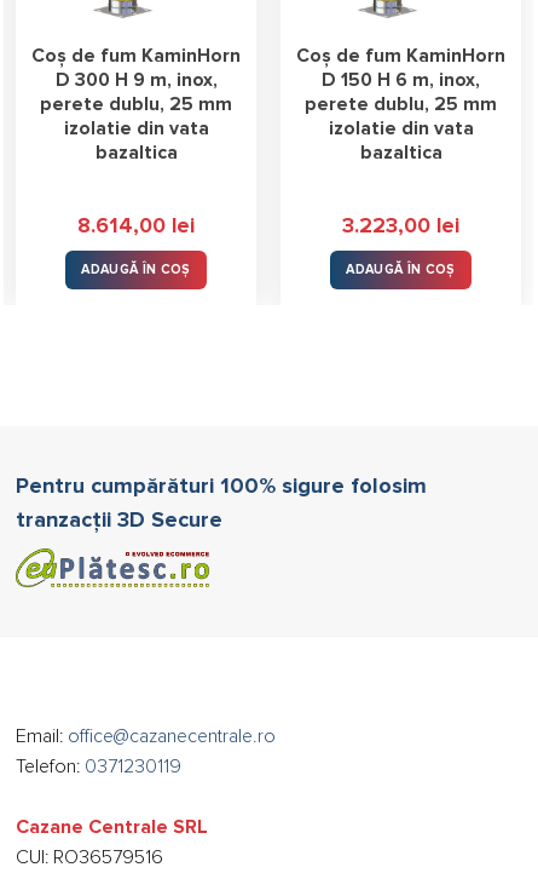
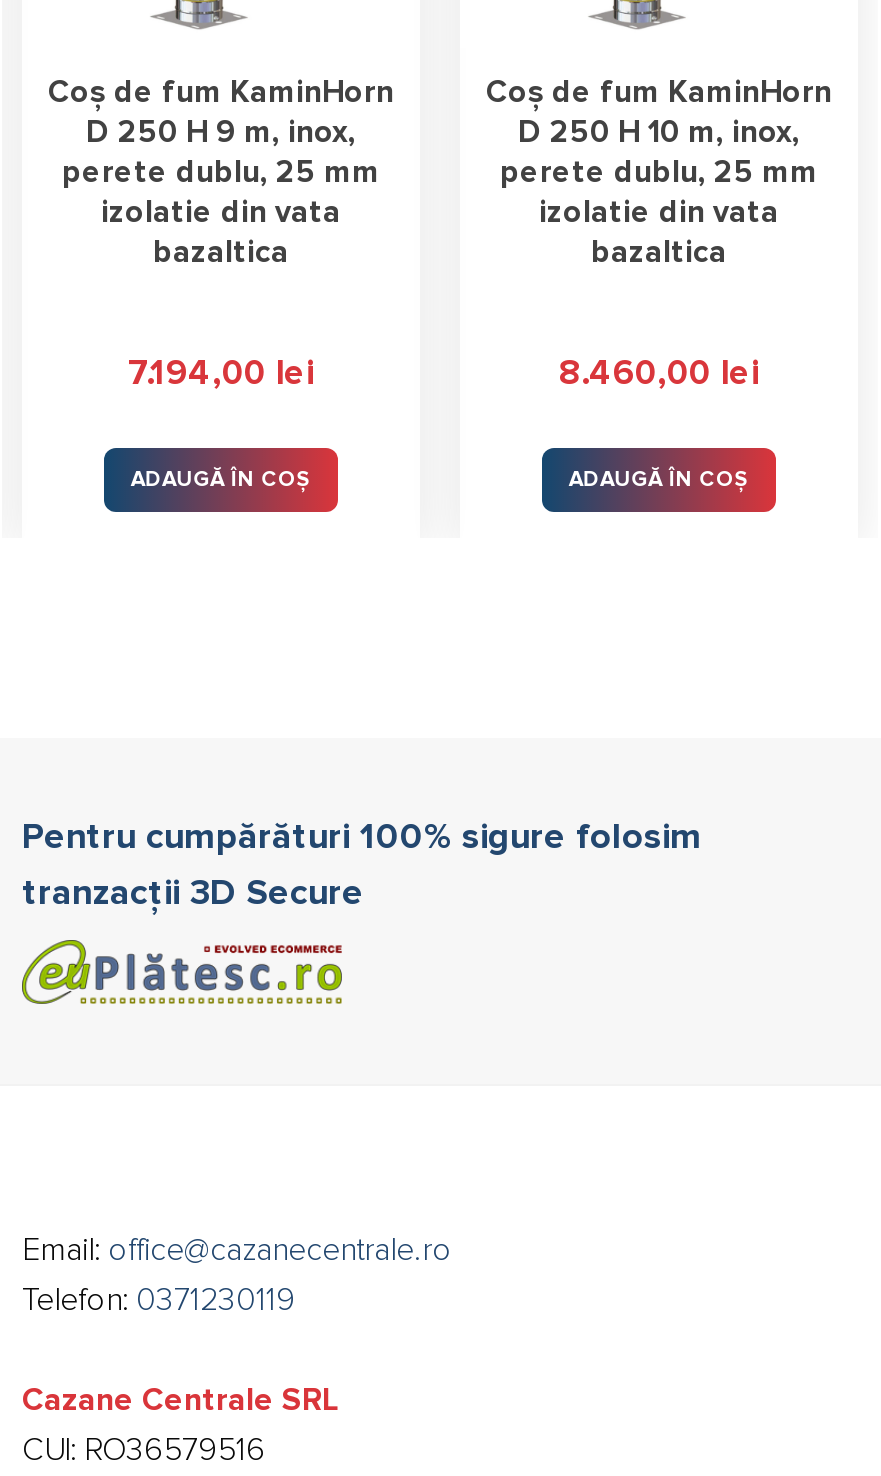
- D 300 H 9 m, inox,
+ D 250 H 9 m, inox,

- D 150 H 6 m, inox,
+ D 250 H 10 m, inox,

- 8.614,00 lei
+ 7.194,00 lei

- 3.223,00 lei
+ 8.460,00 lei
